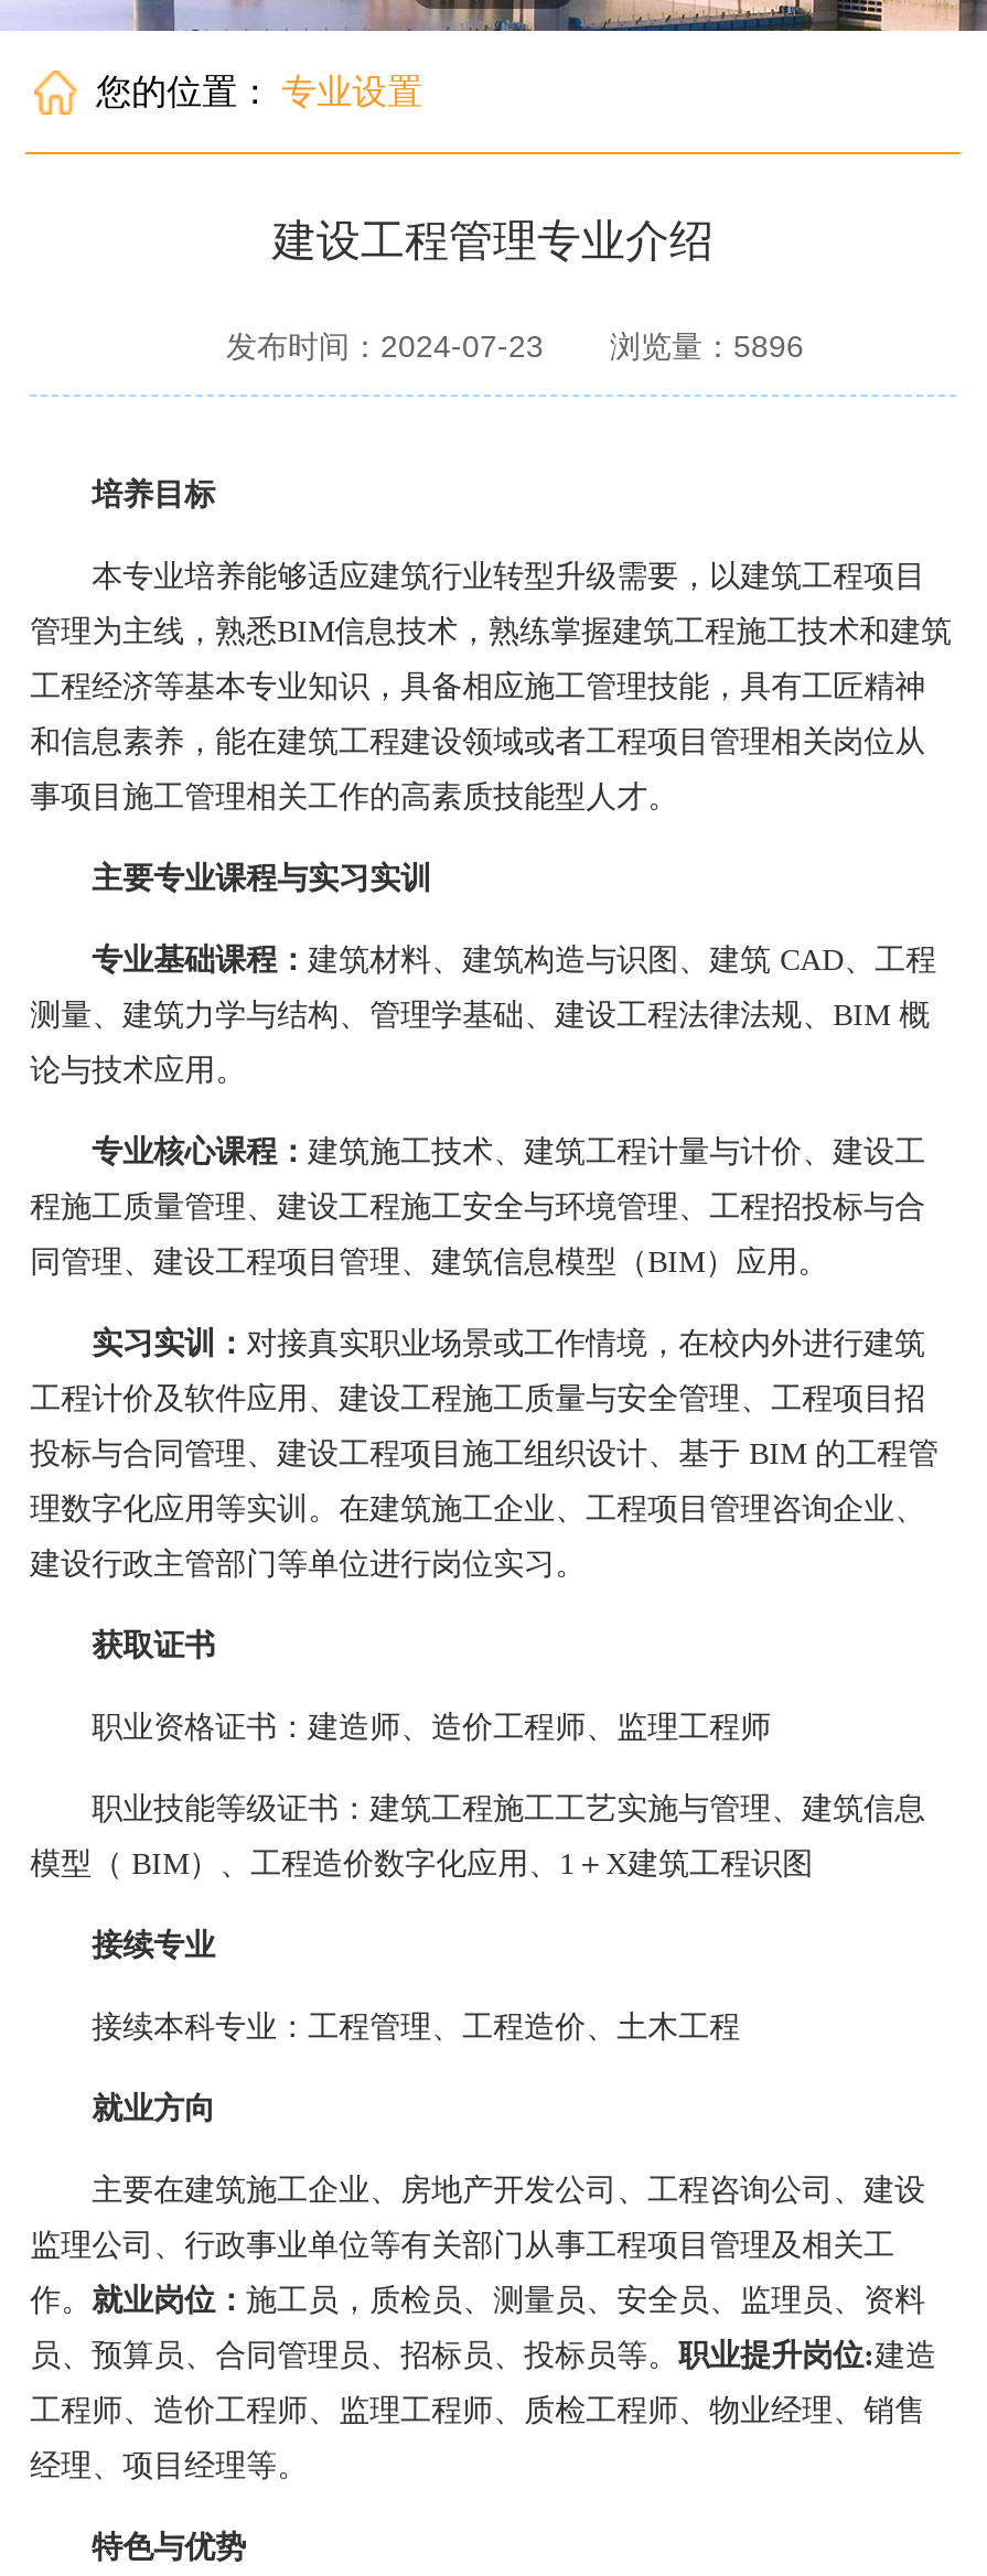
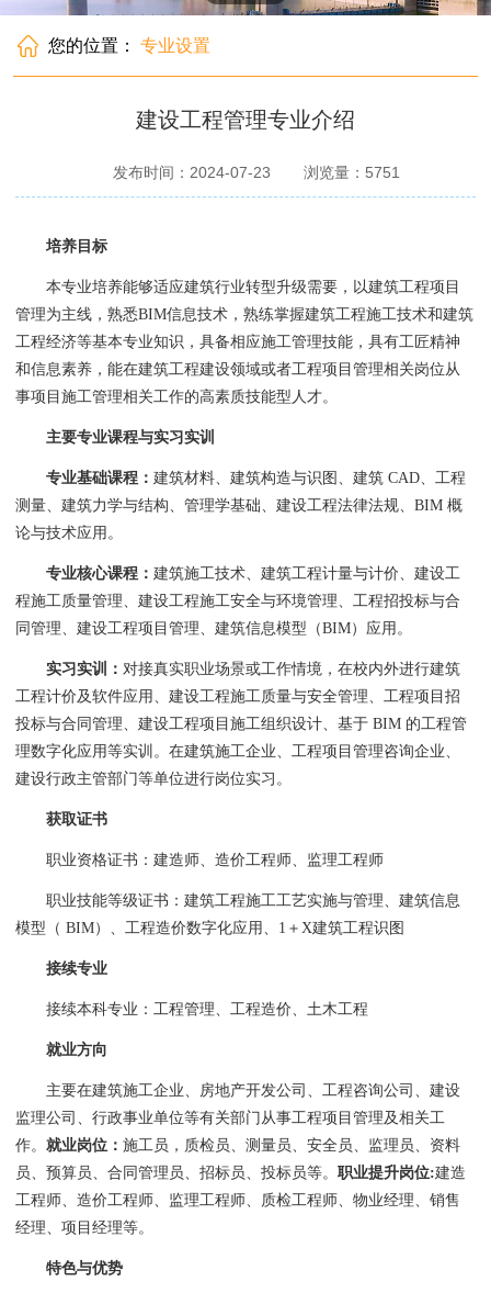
- 发布时间：2024-07-23 浏览量：5896
+ 发布时间：2024-07-23 浏览量：5751
